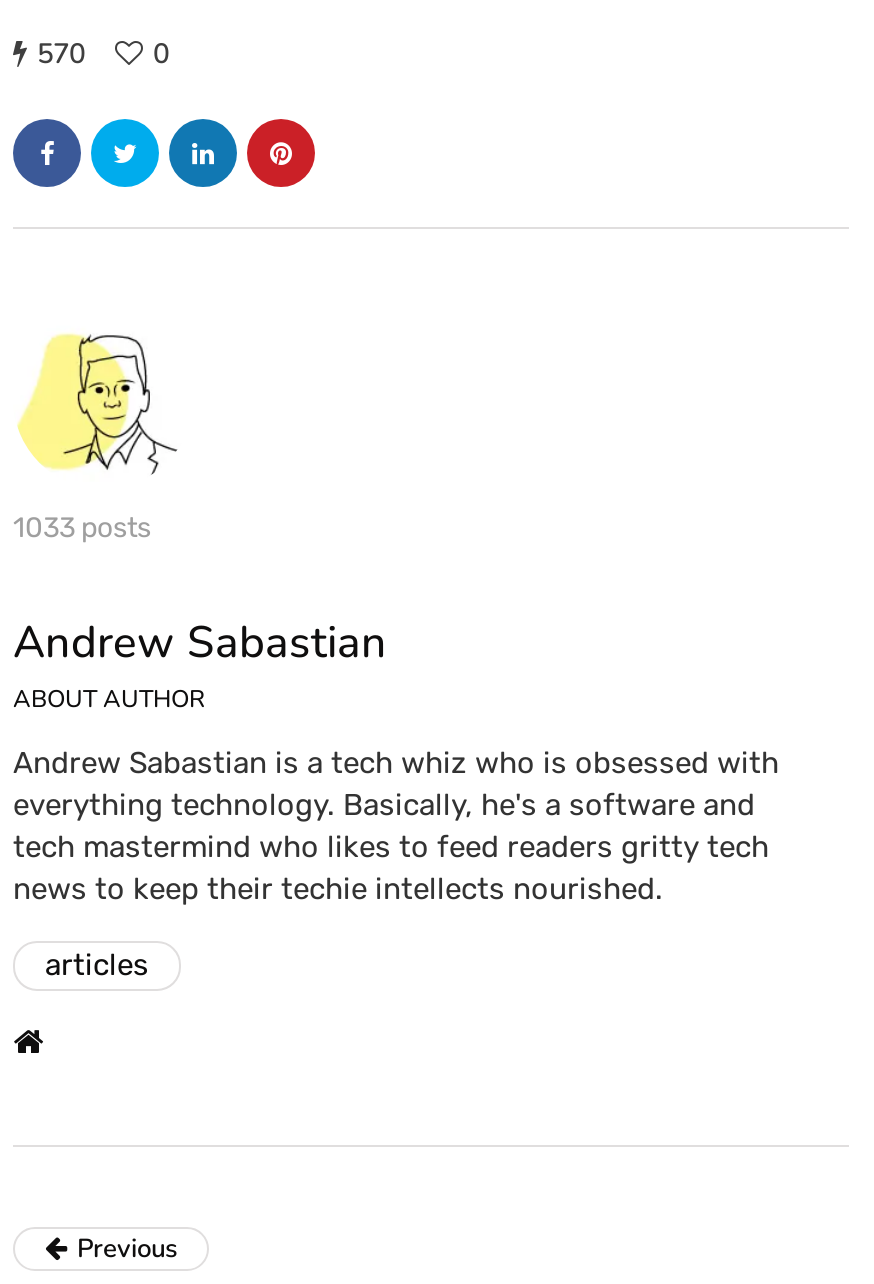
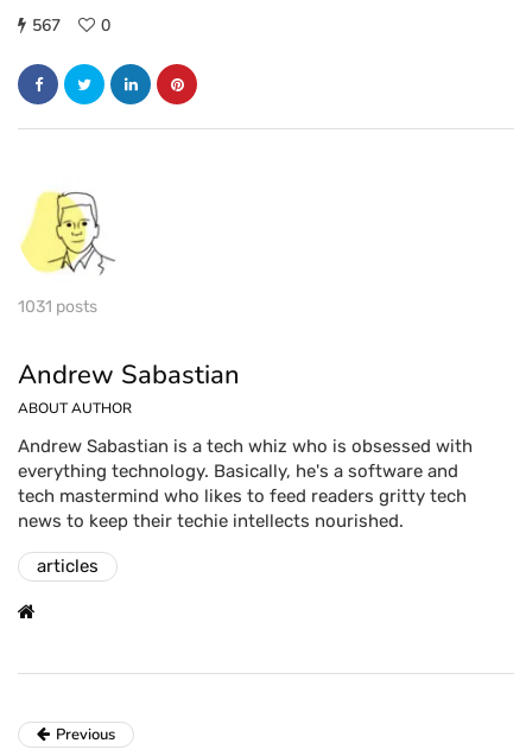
- 570 0
+ 567 0

- 1033 posts
+ 1031 posts
